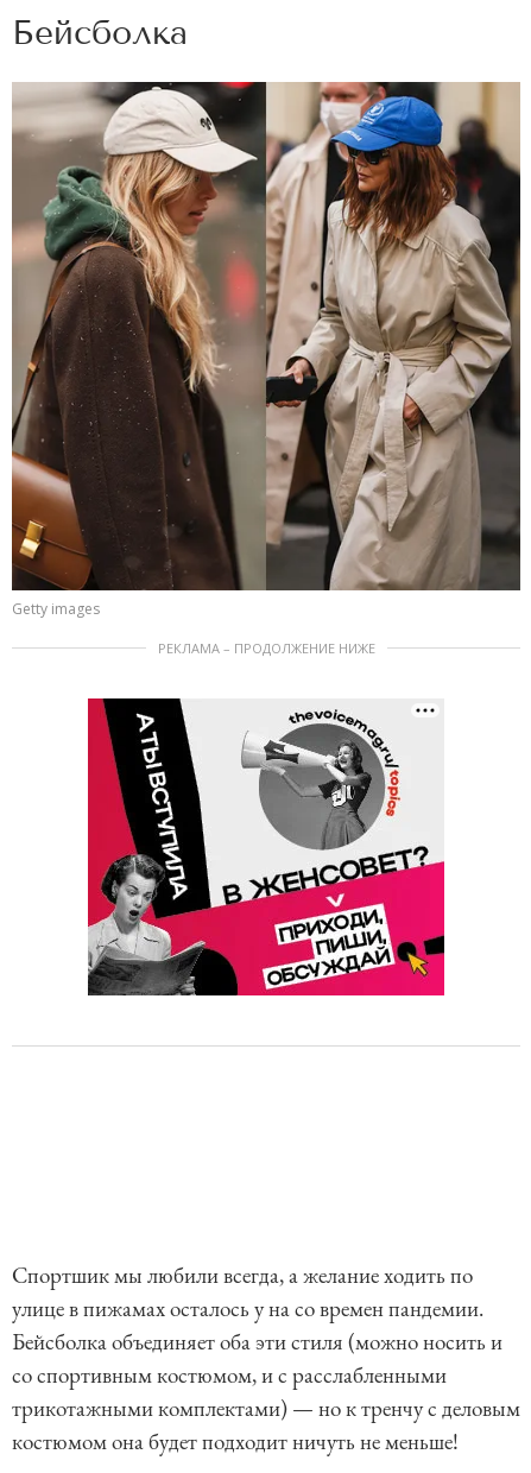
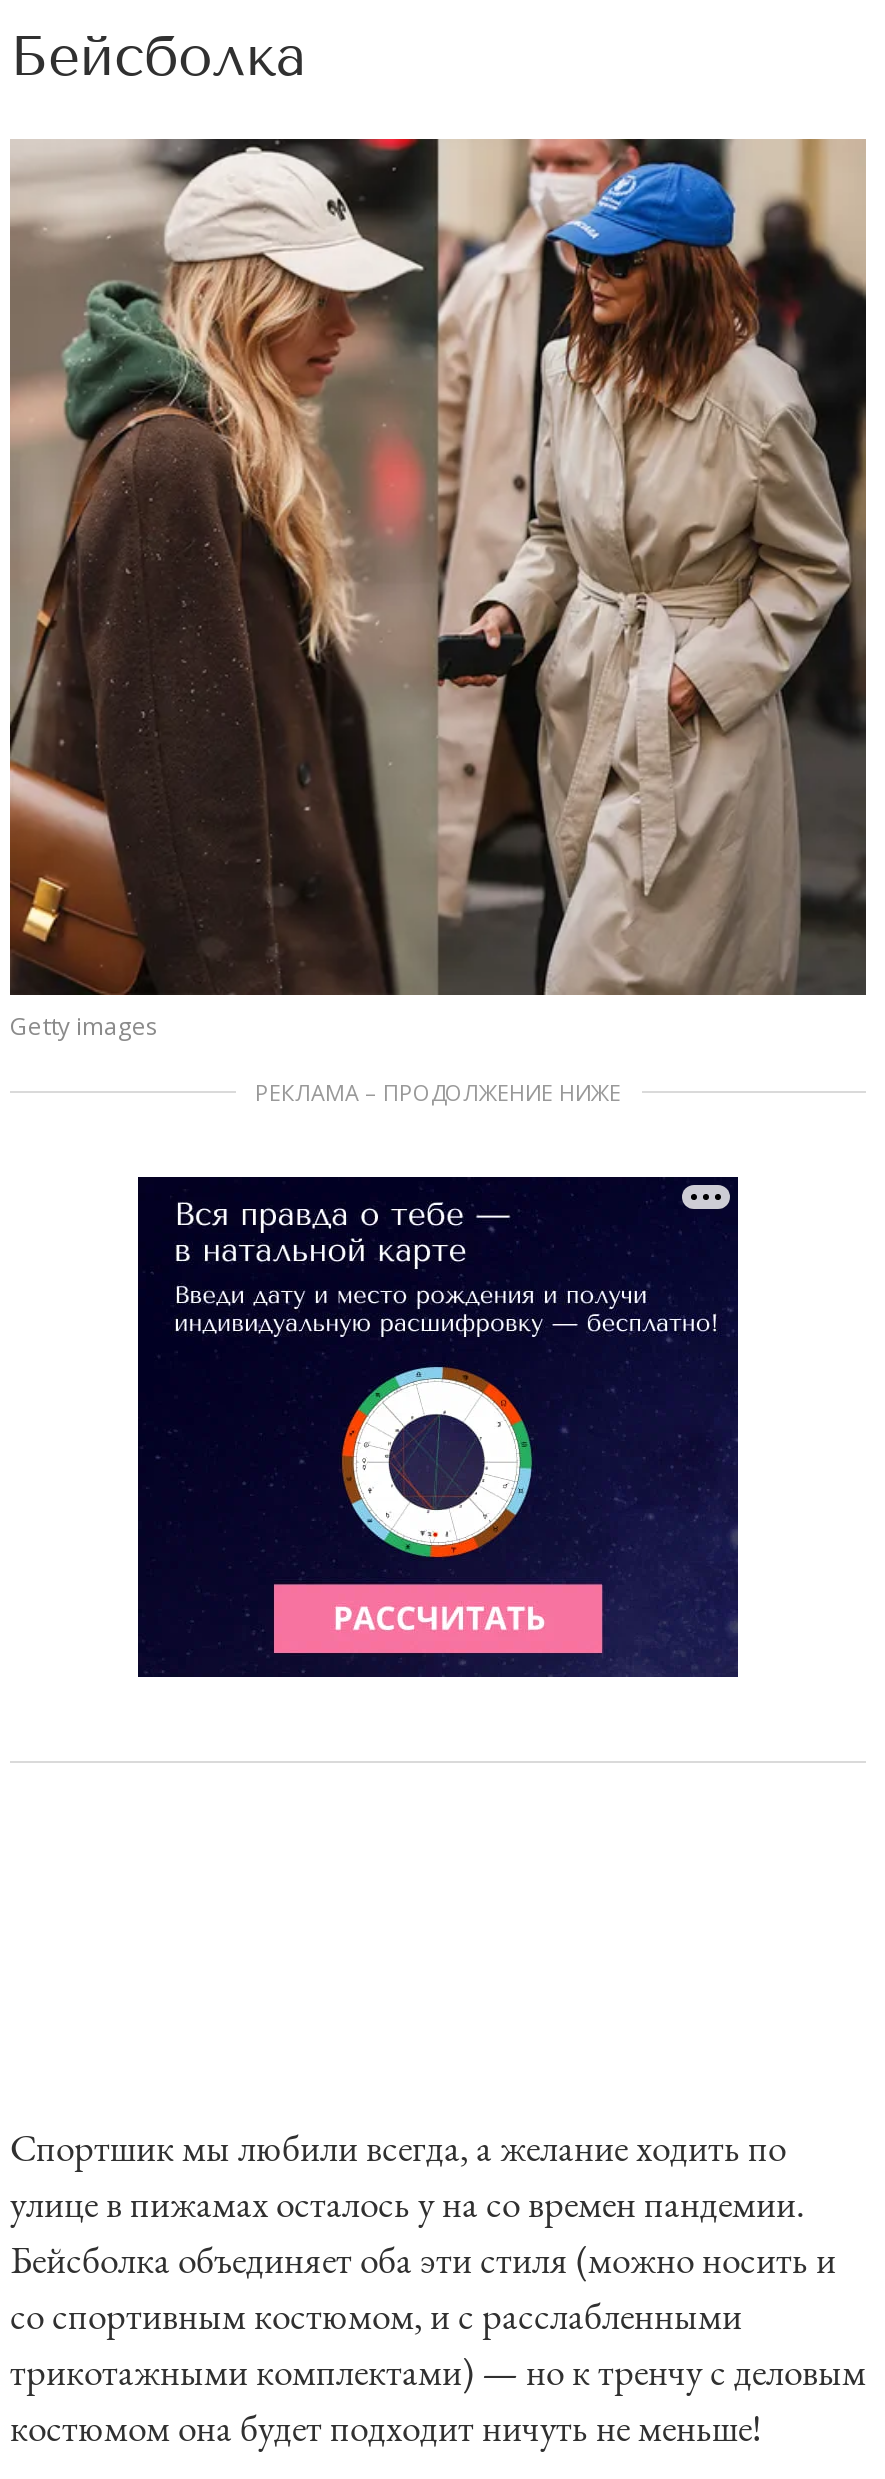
- [image]
+ [image]
